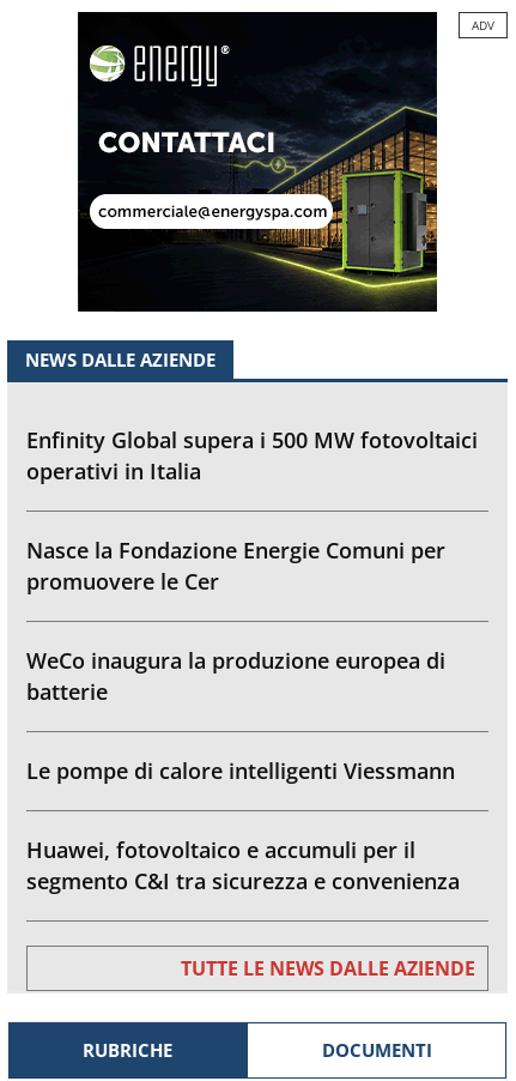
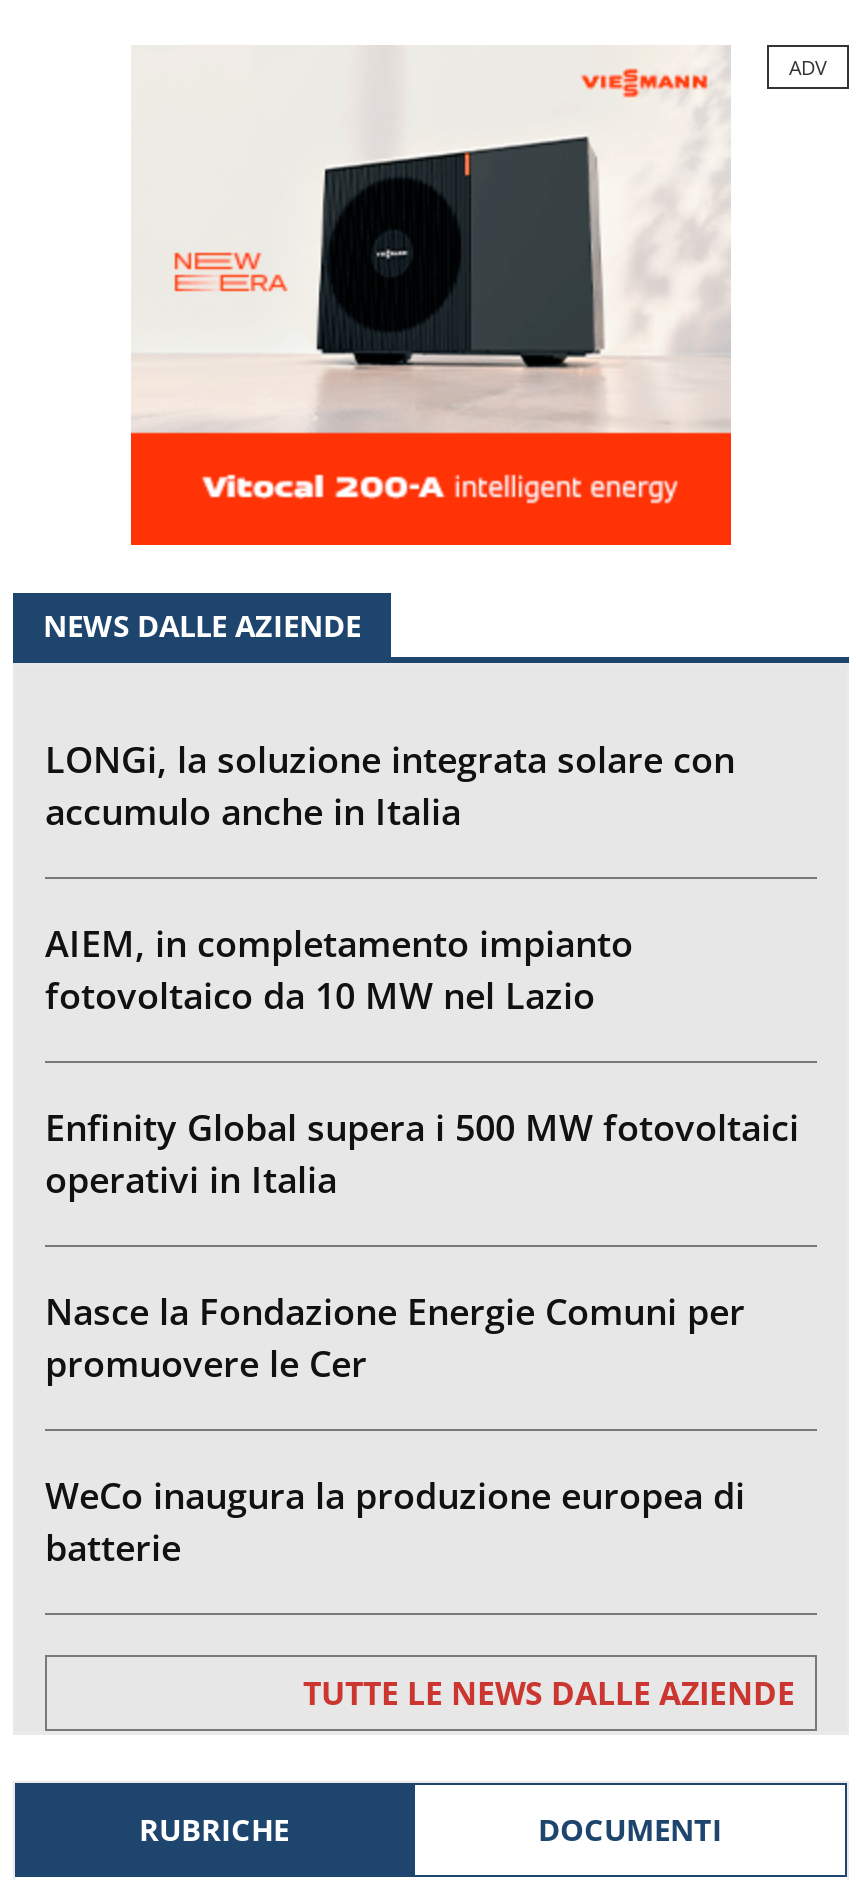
- [image]
+ [image]

+ LONGi, la soluzione integrata solare con
+ accumulo anche in Italia
+ AIEM, in completamento impianto
+ fotovoltaico da 10 MW nel Lazio

moved down: Enfinity Global supera i 500 MW fotovoltaici | operativi in Italia | Nasce la Fondazione Energie Comuni per | promuovere le Cer | WeCo inaugura la produzione europea di | batterie

- Le pompe di calore intelligenti Viessmann
- Huawei, fotovoltaico e accumuli per il
- segmento C&I tra sicurezza e convenienza
